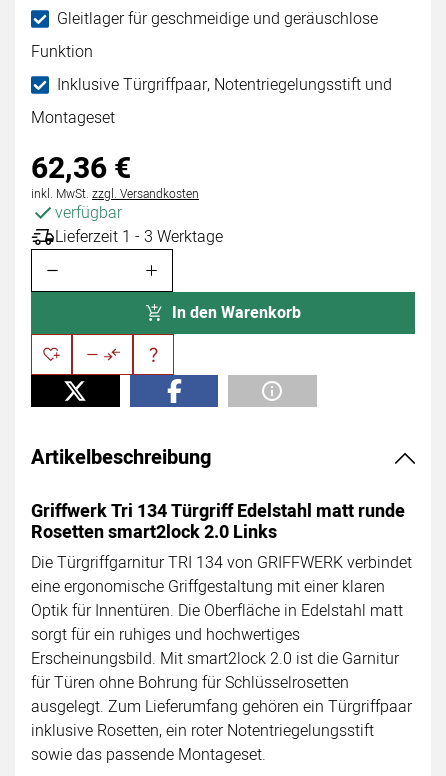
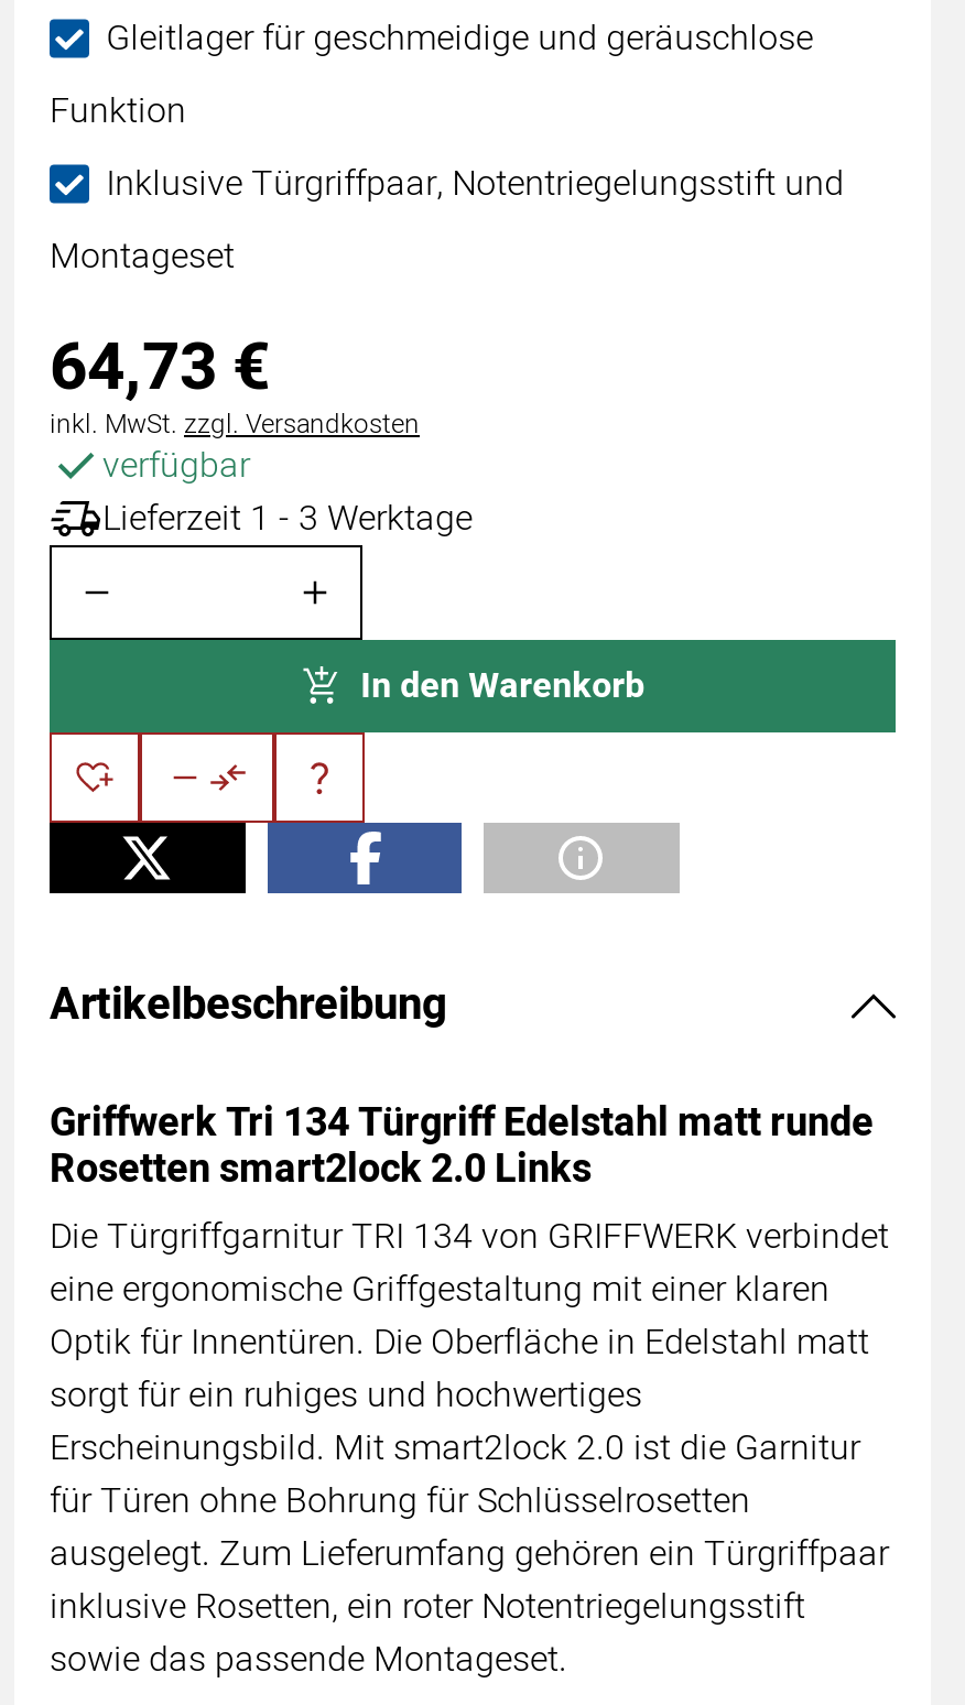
- 62,36 €
+ 64,73 €
